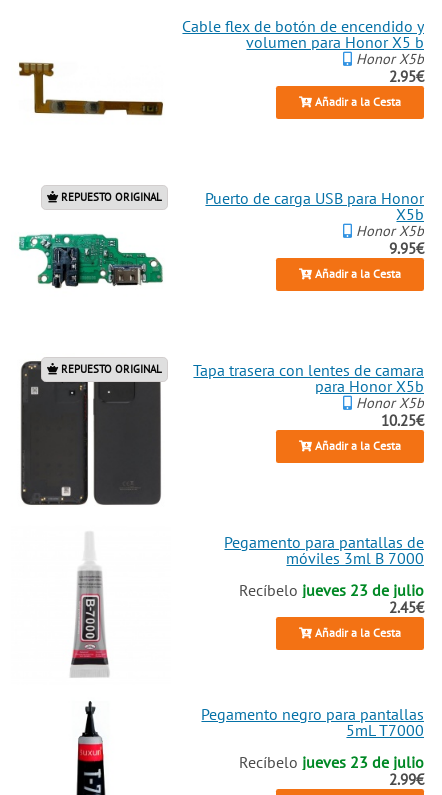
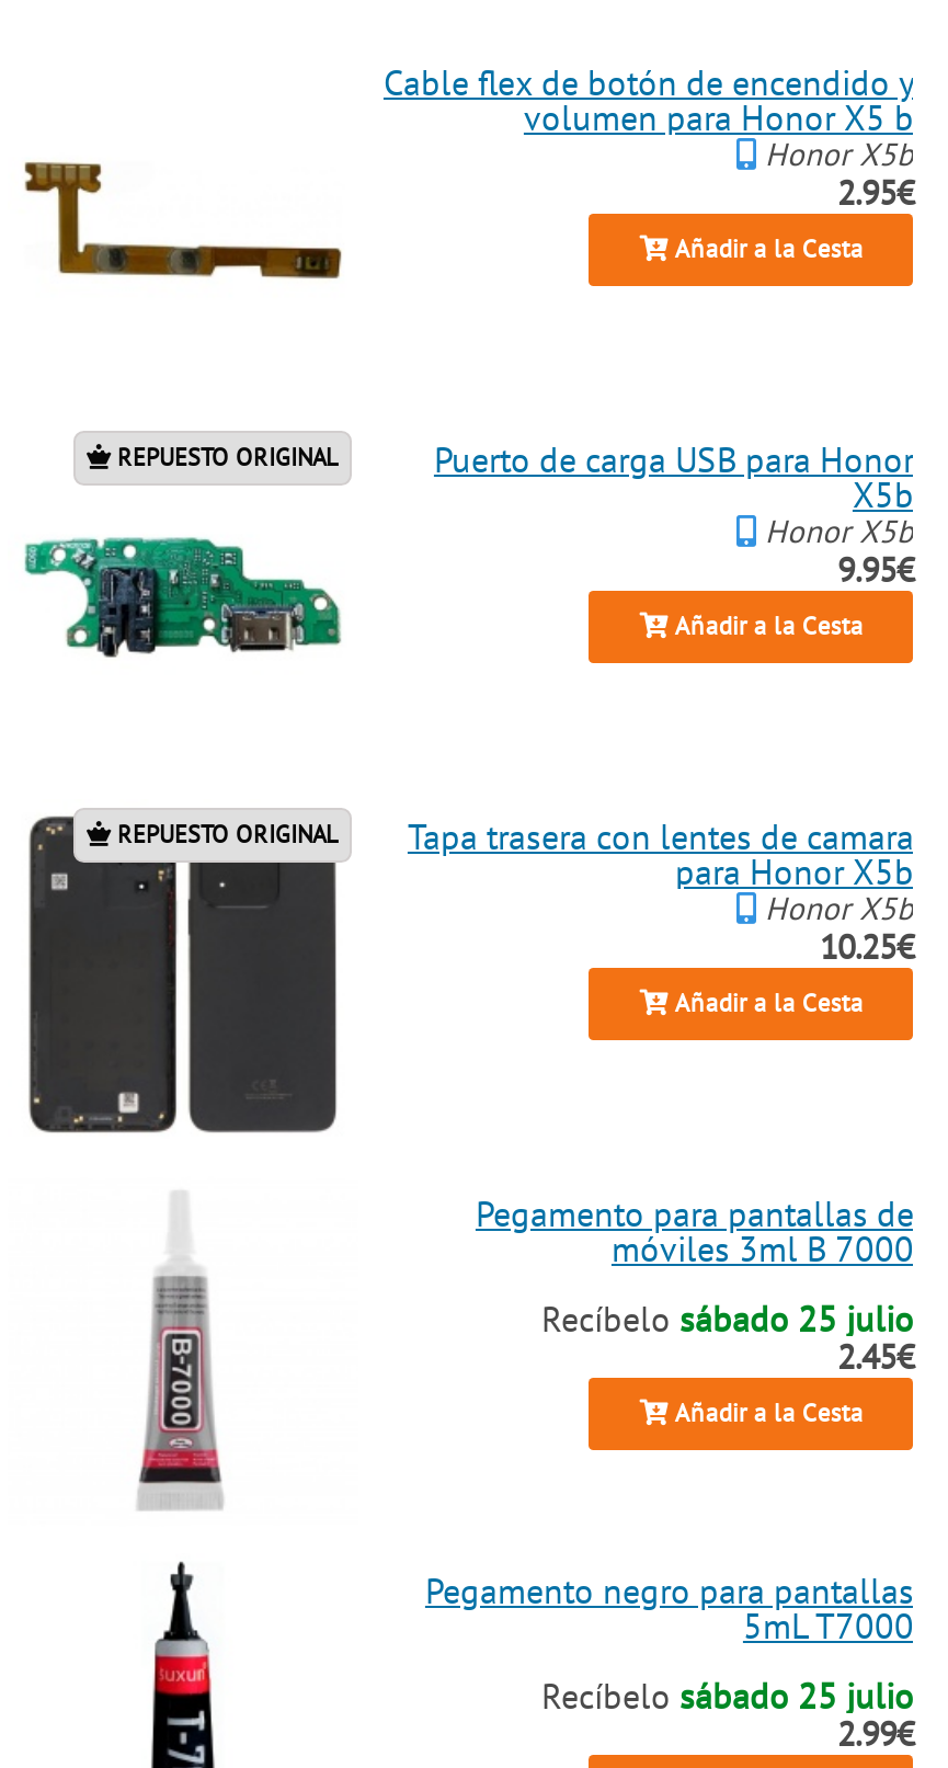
- Recíbelo jueves 23 de julio
+ Recíbelo sábado 25 julio

- Recíbelo jueves 23 de julio
+ Recíbelo sábado 25 julio
